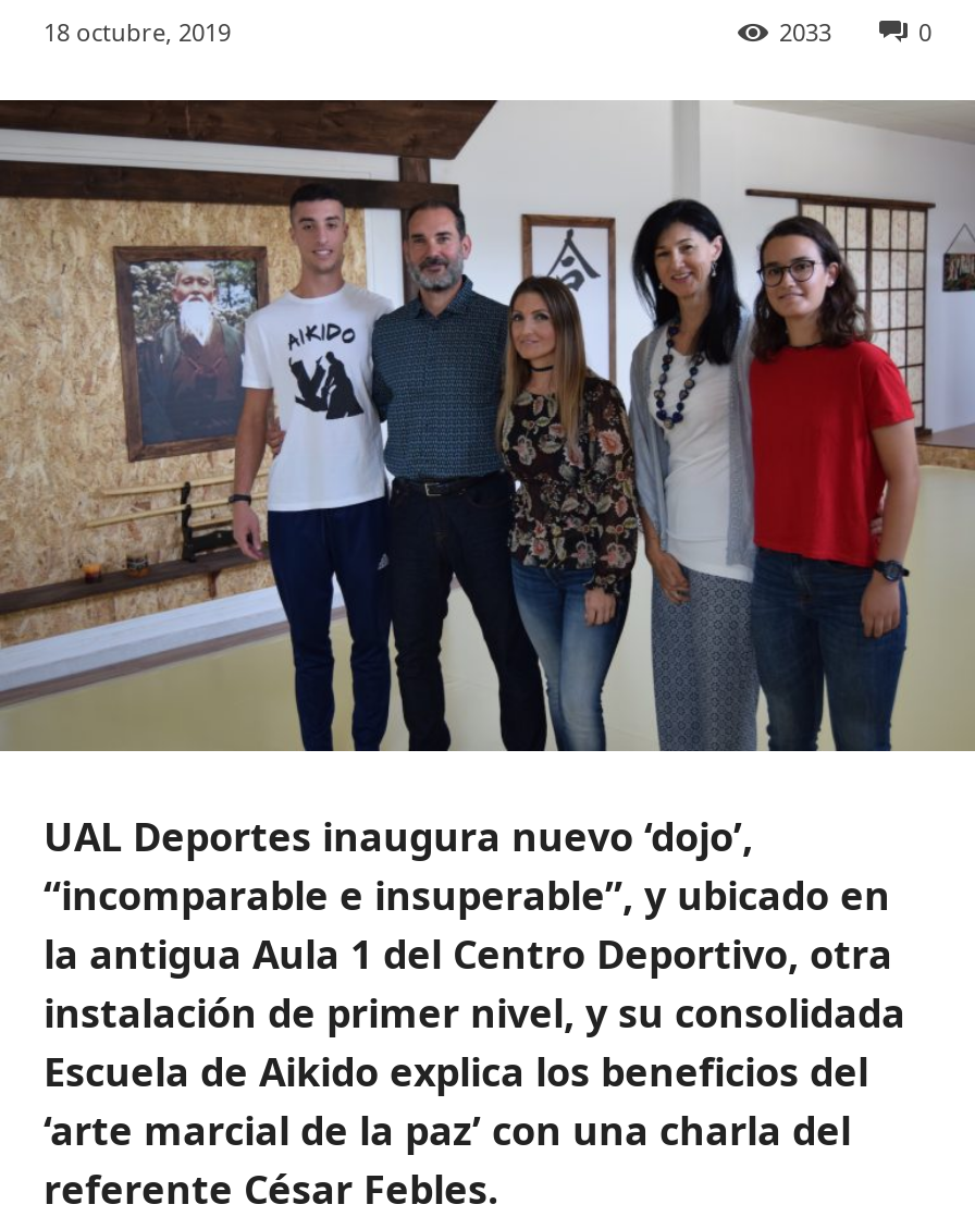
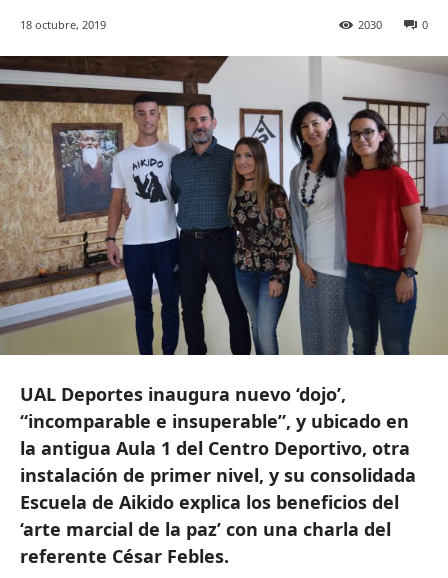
- 2033
+ 2030
